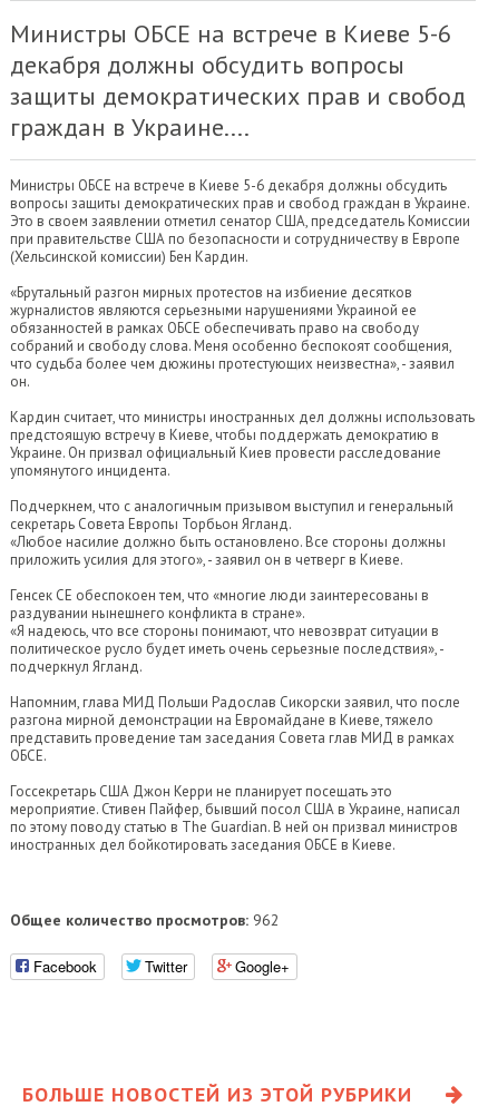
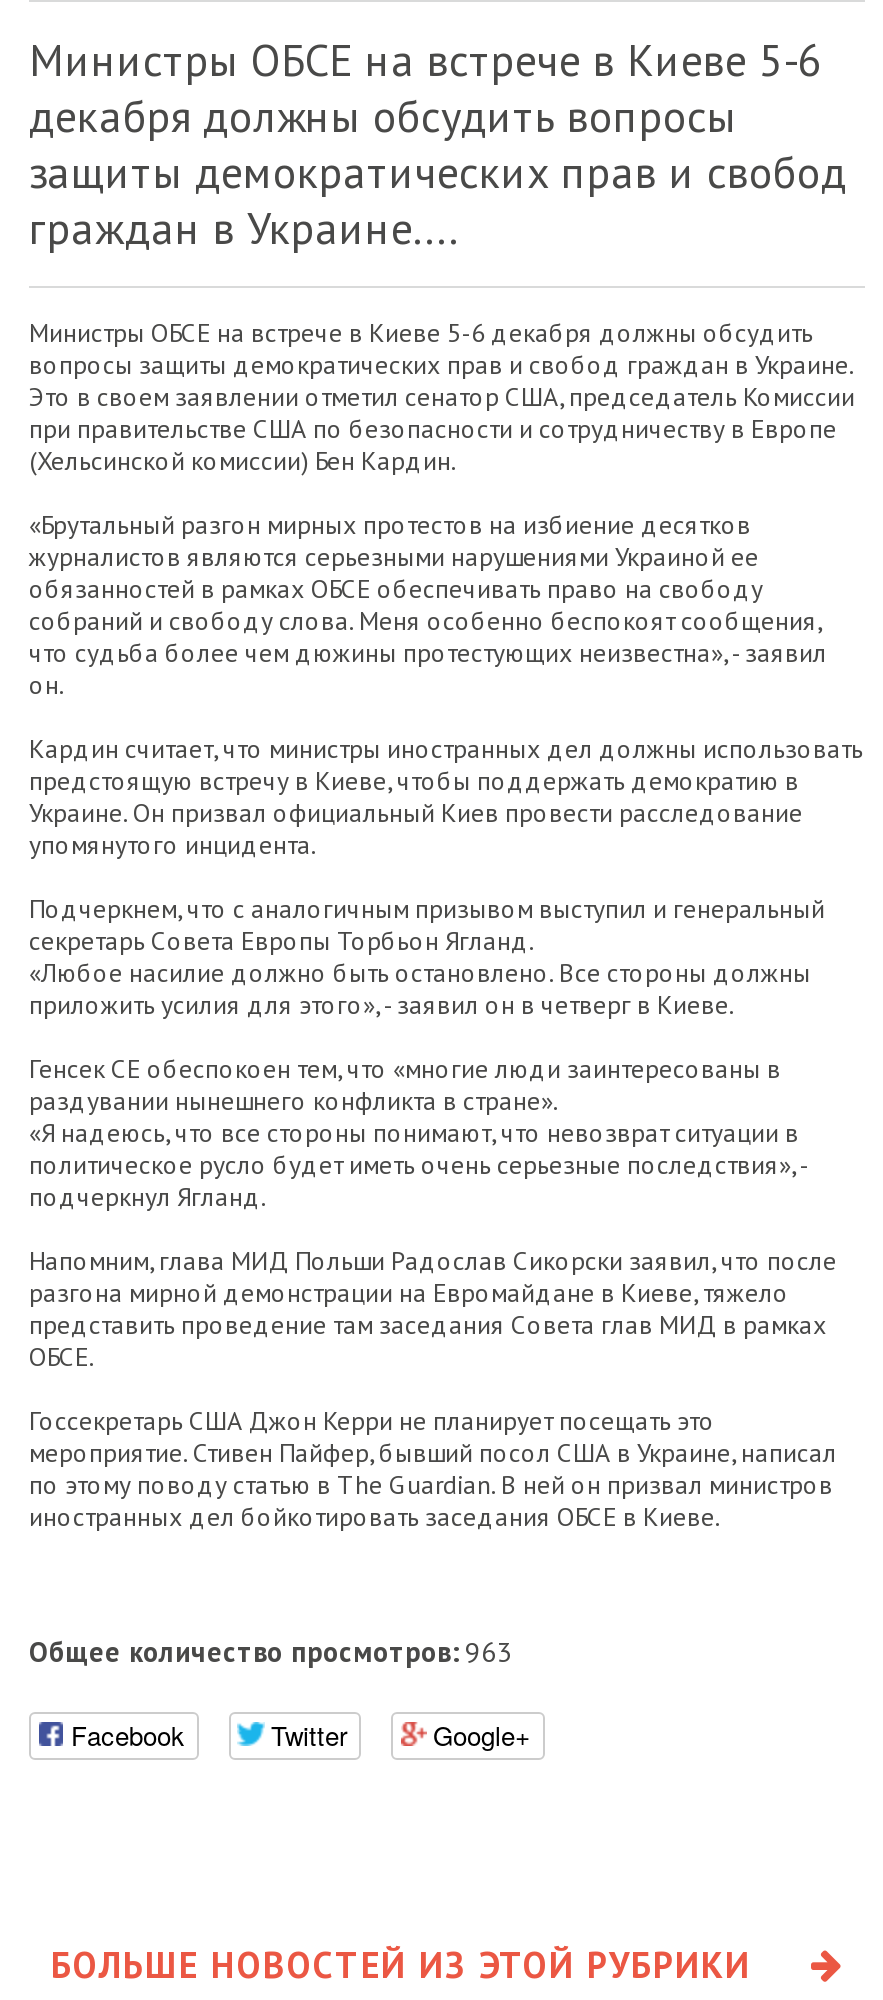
- Общее количество просмотров: 962
+ Общее количество просмотров: 963
